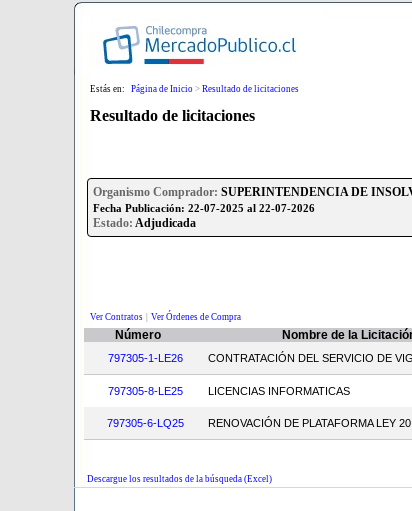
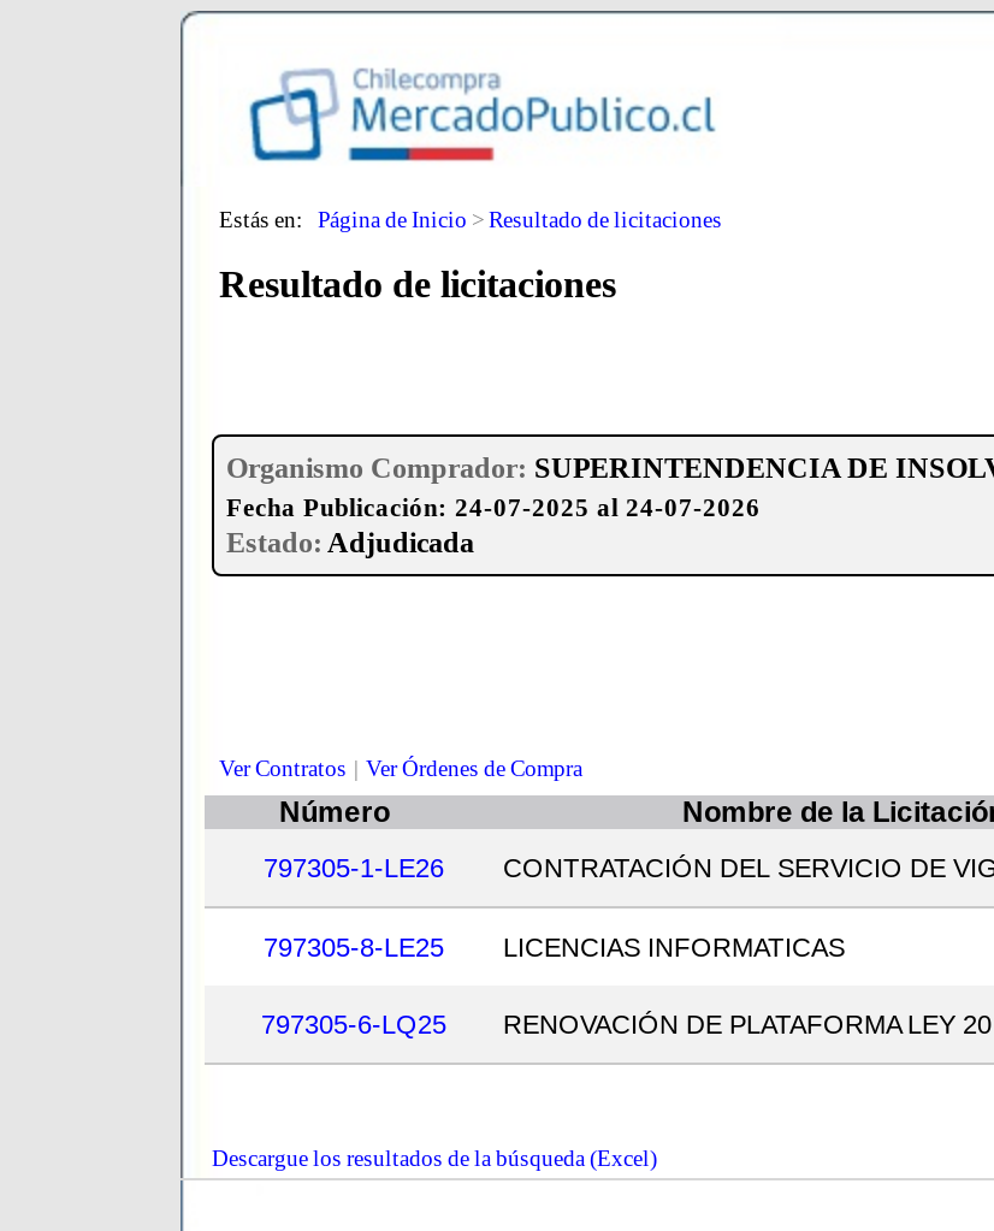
- Fecha Publicación: 22-07-2025 al 22-07-2026
+ Fecha Publicación: 24-07-2025 al 24-07-2026
